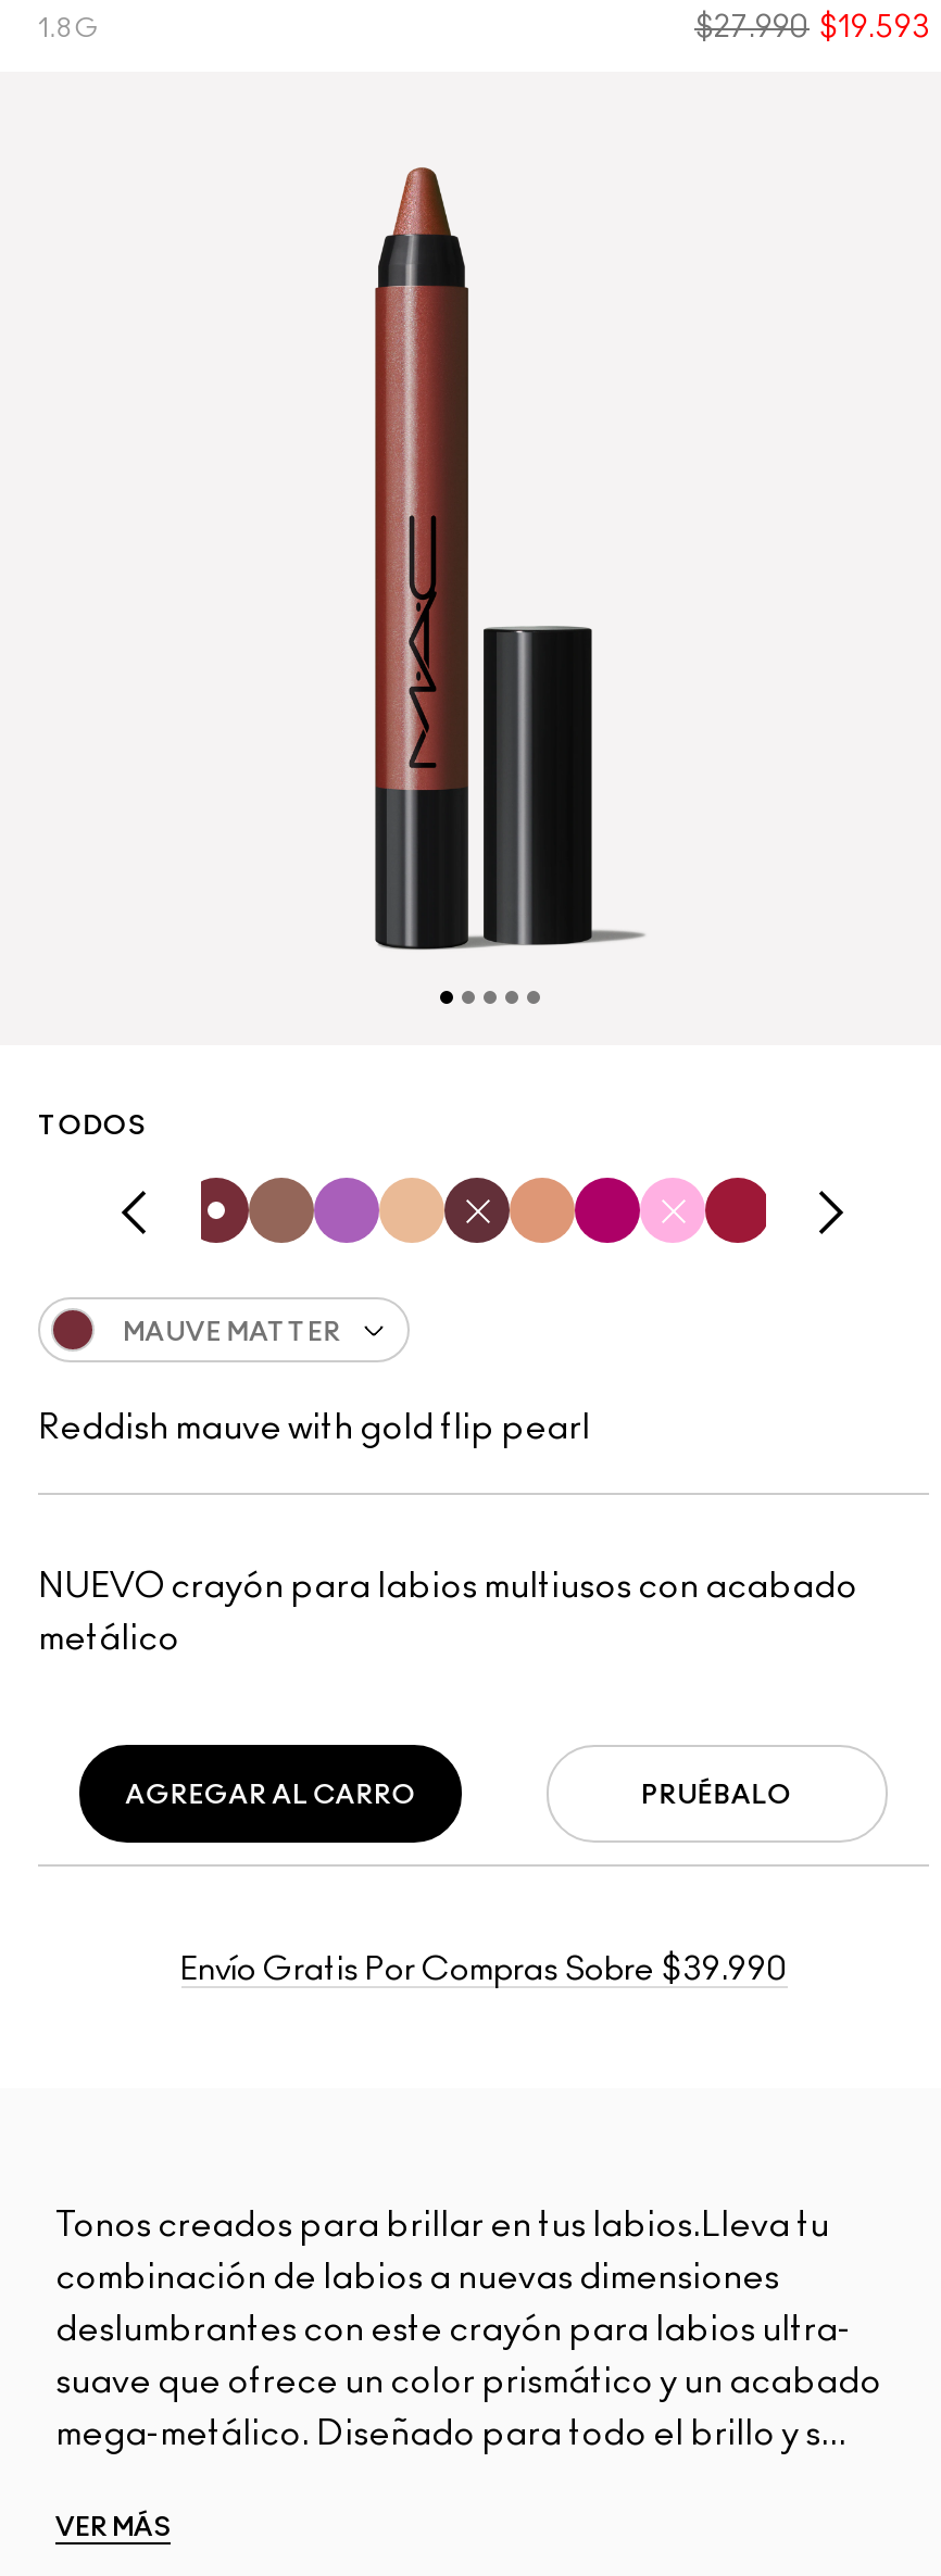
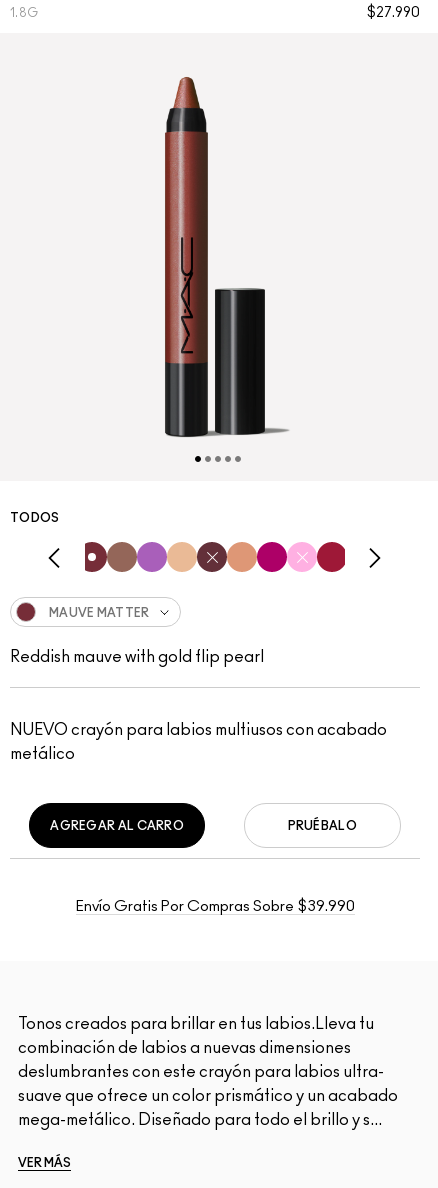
- $27.990 $19.593
+ $27.990
